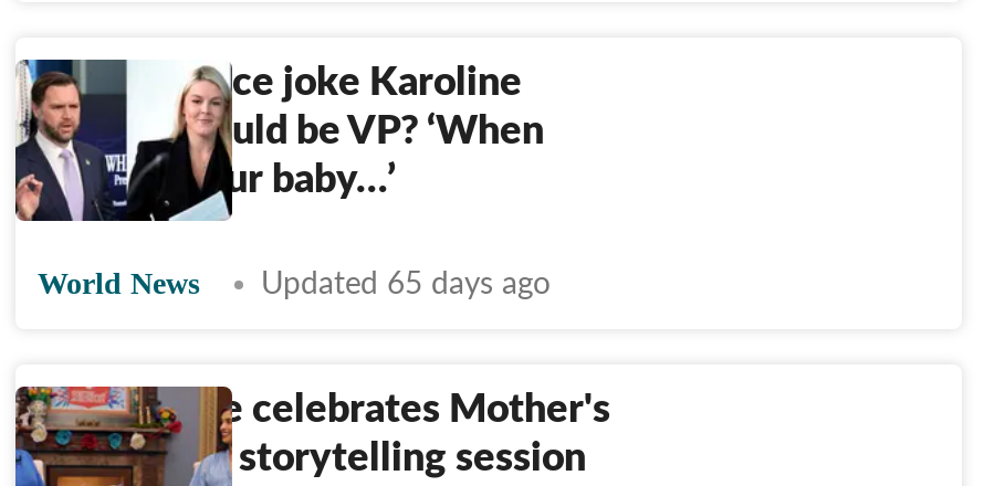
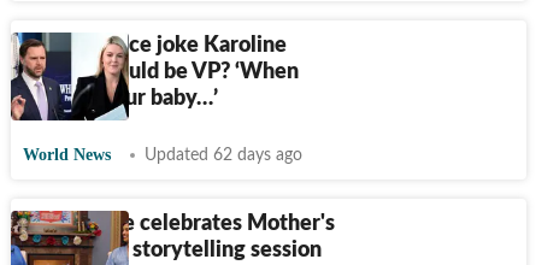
- Updated 65 days ago
+ Updated 62 days ago
